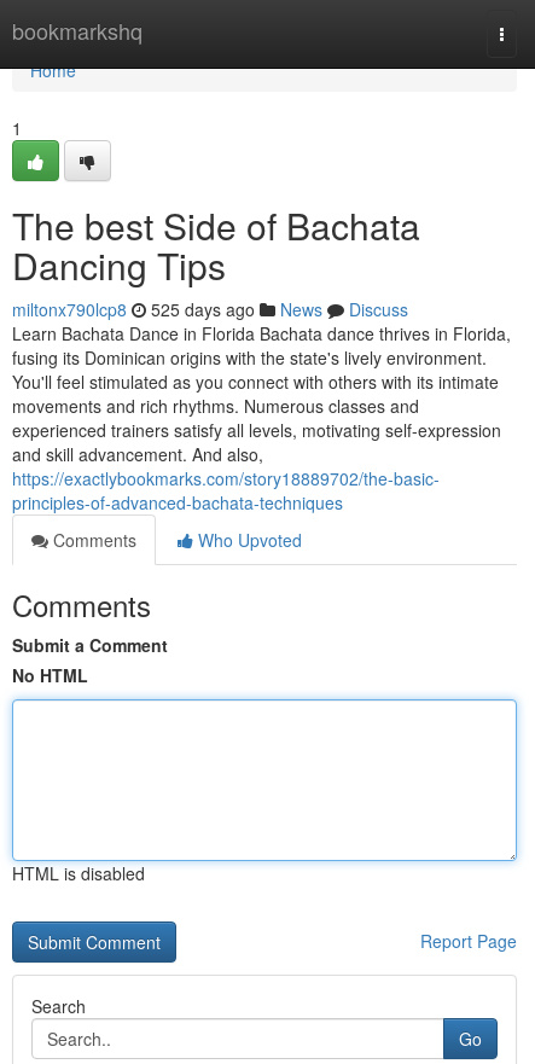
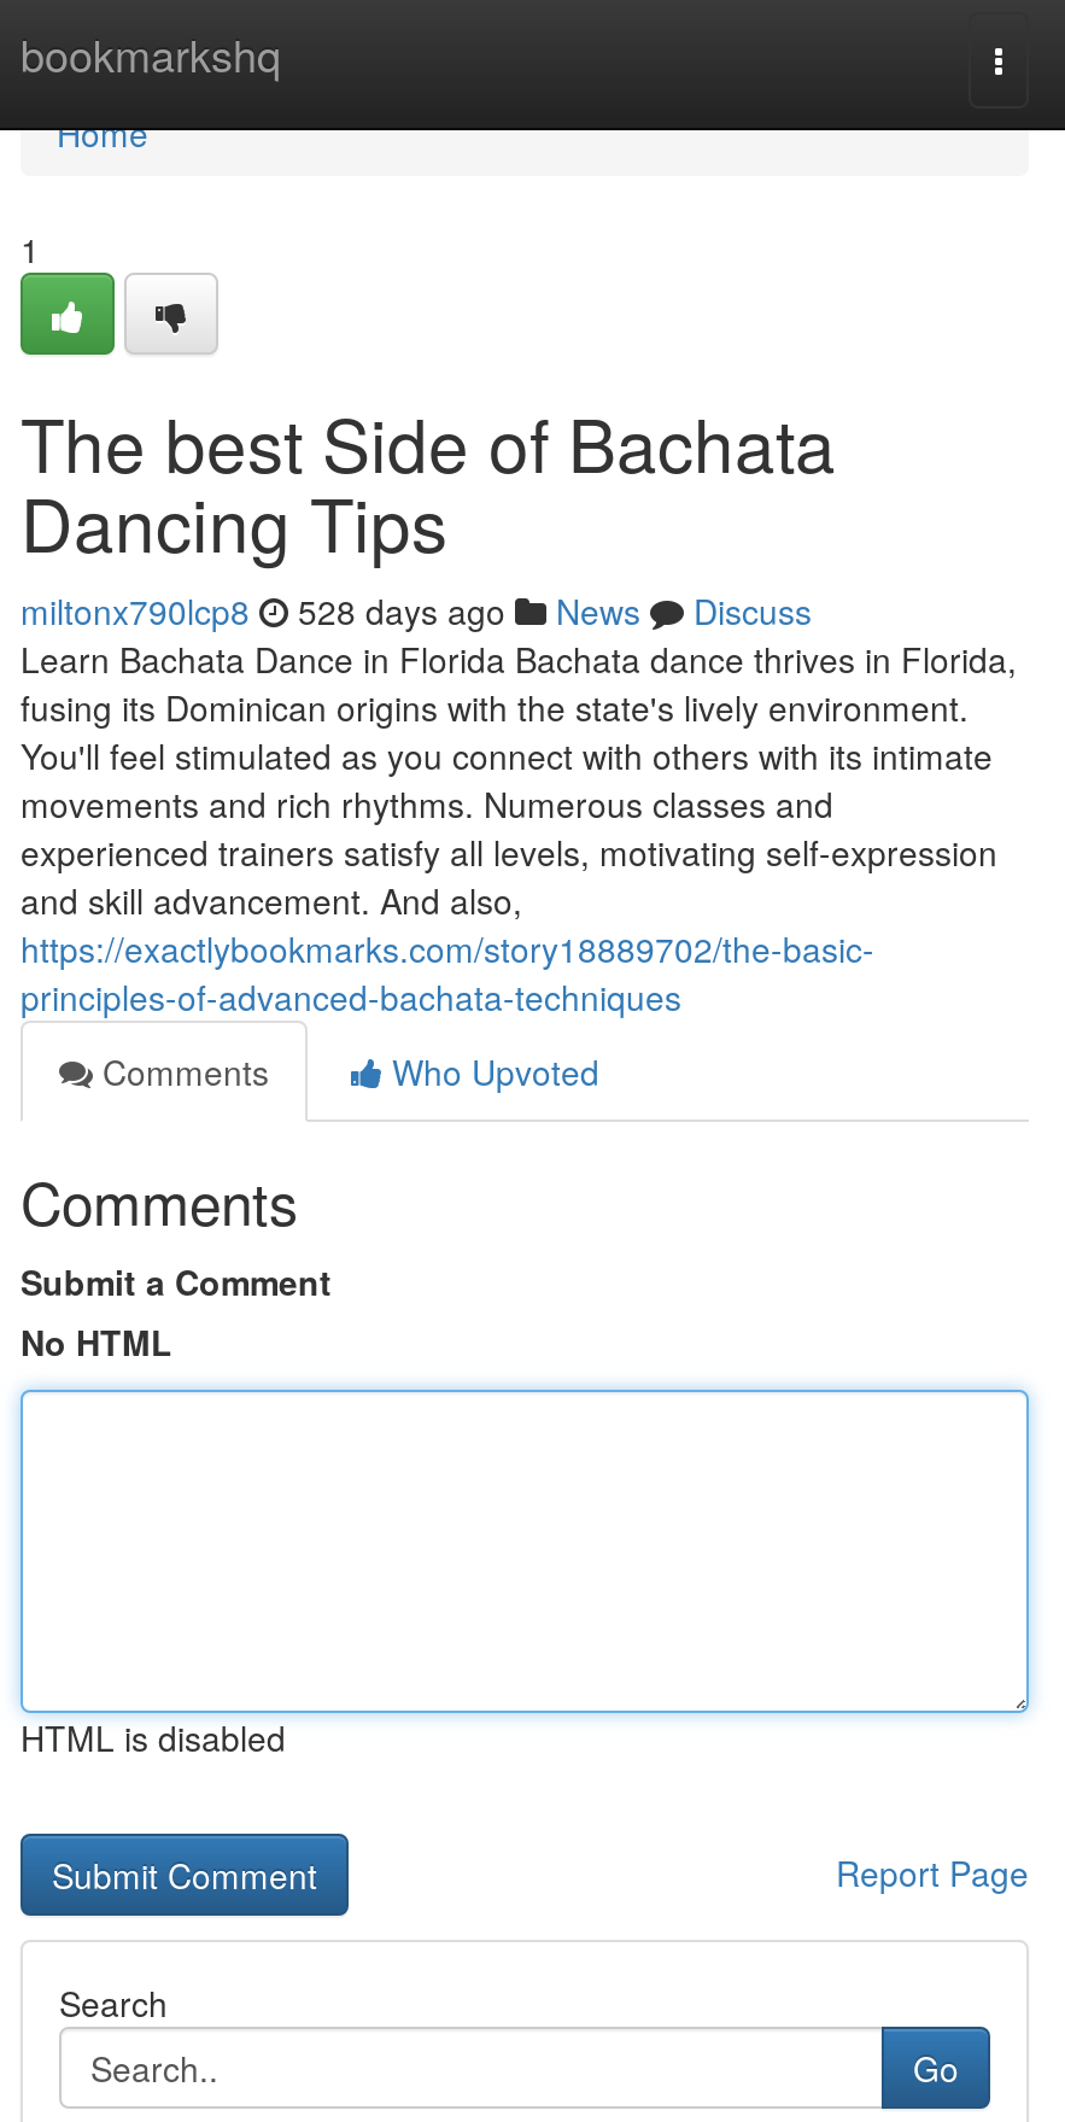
- miltonx790lcp8 525 days ago News Discuss
+ miltonx790lcp8 528 days ago News Discuss
